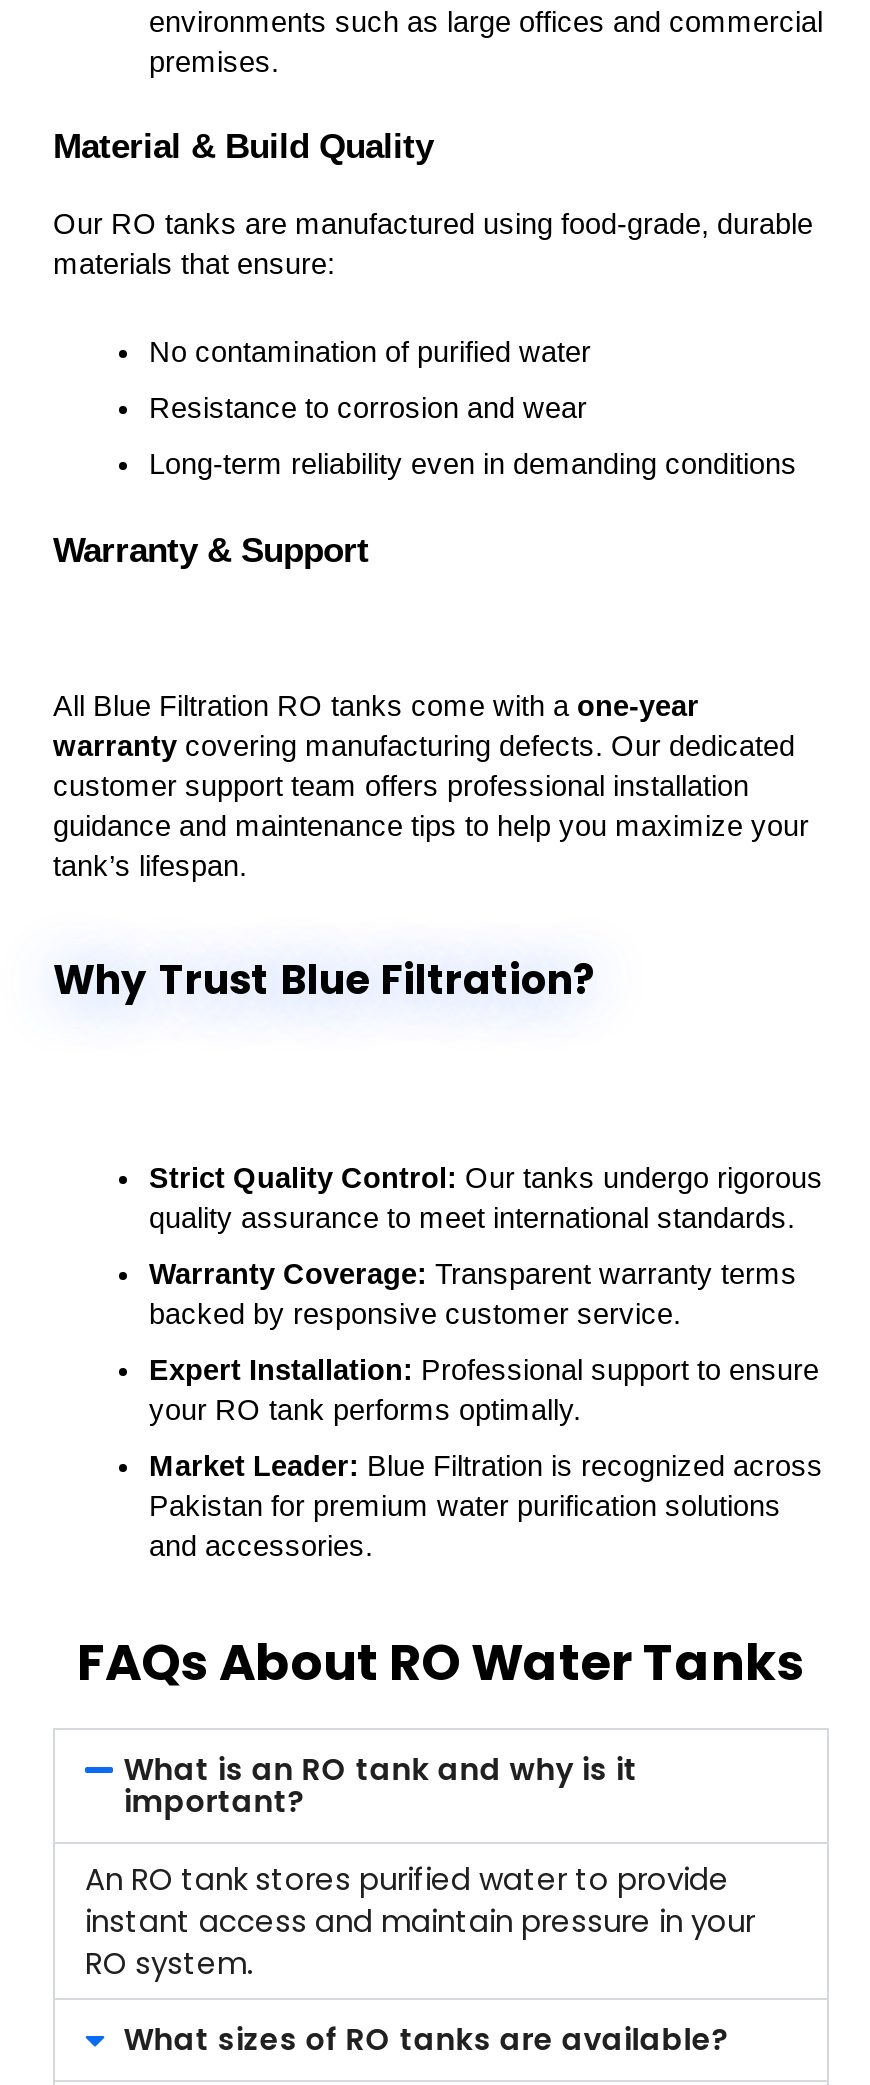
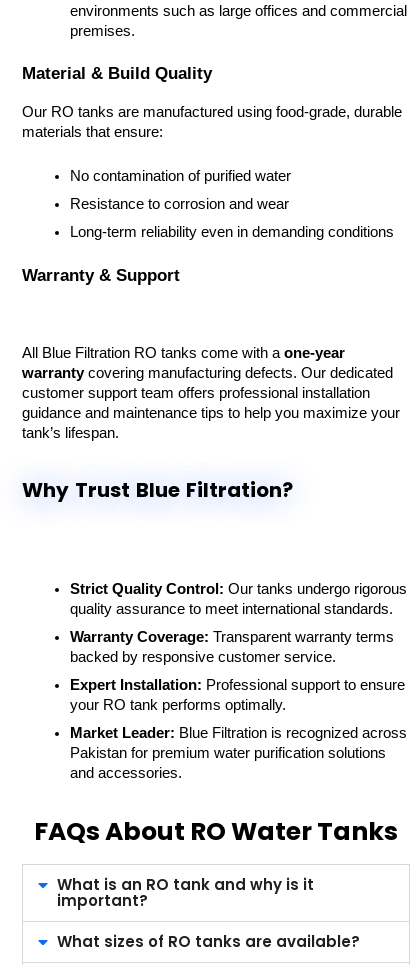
- An RO tank stores purified water to provide
- instant access and maintain pressure in your
- RO system.
